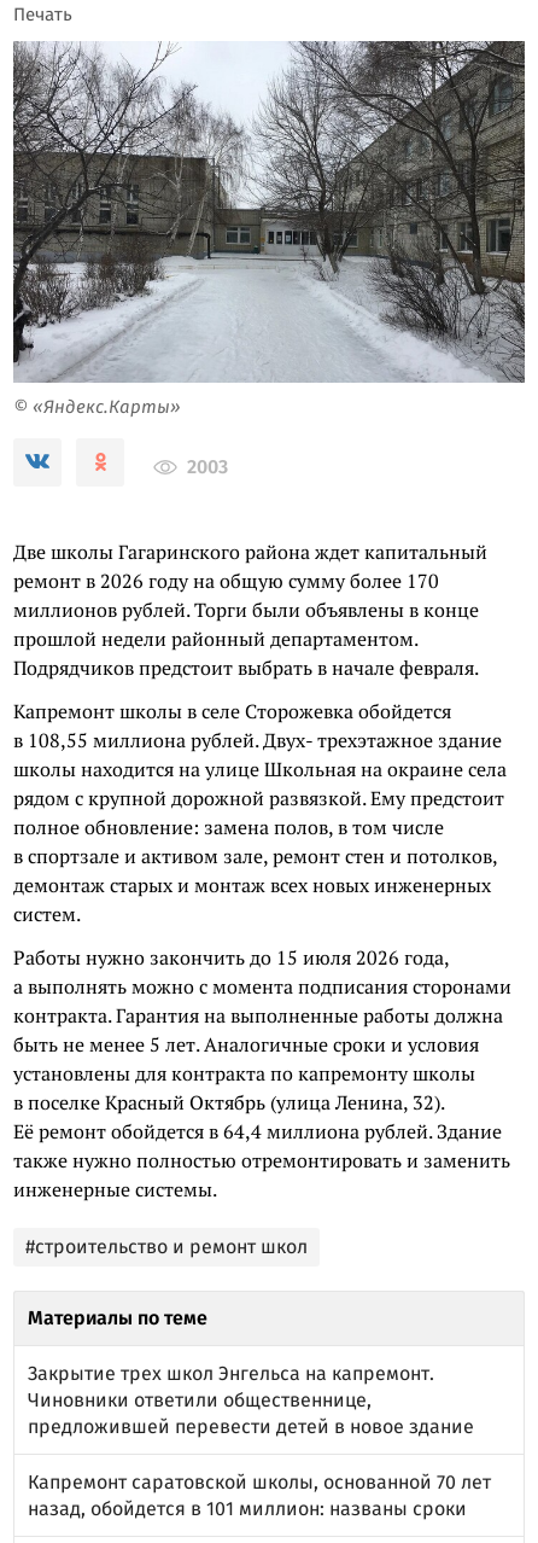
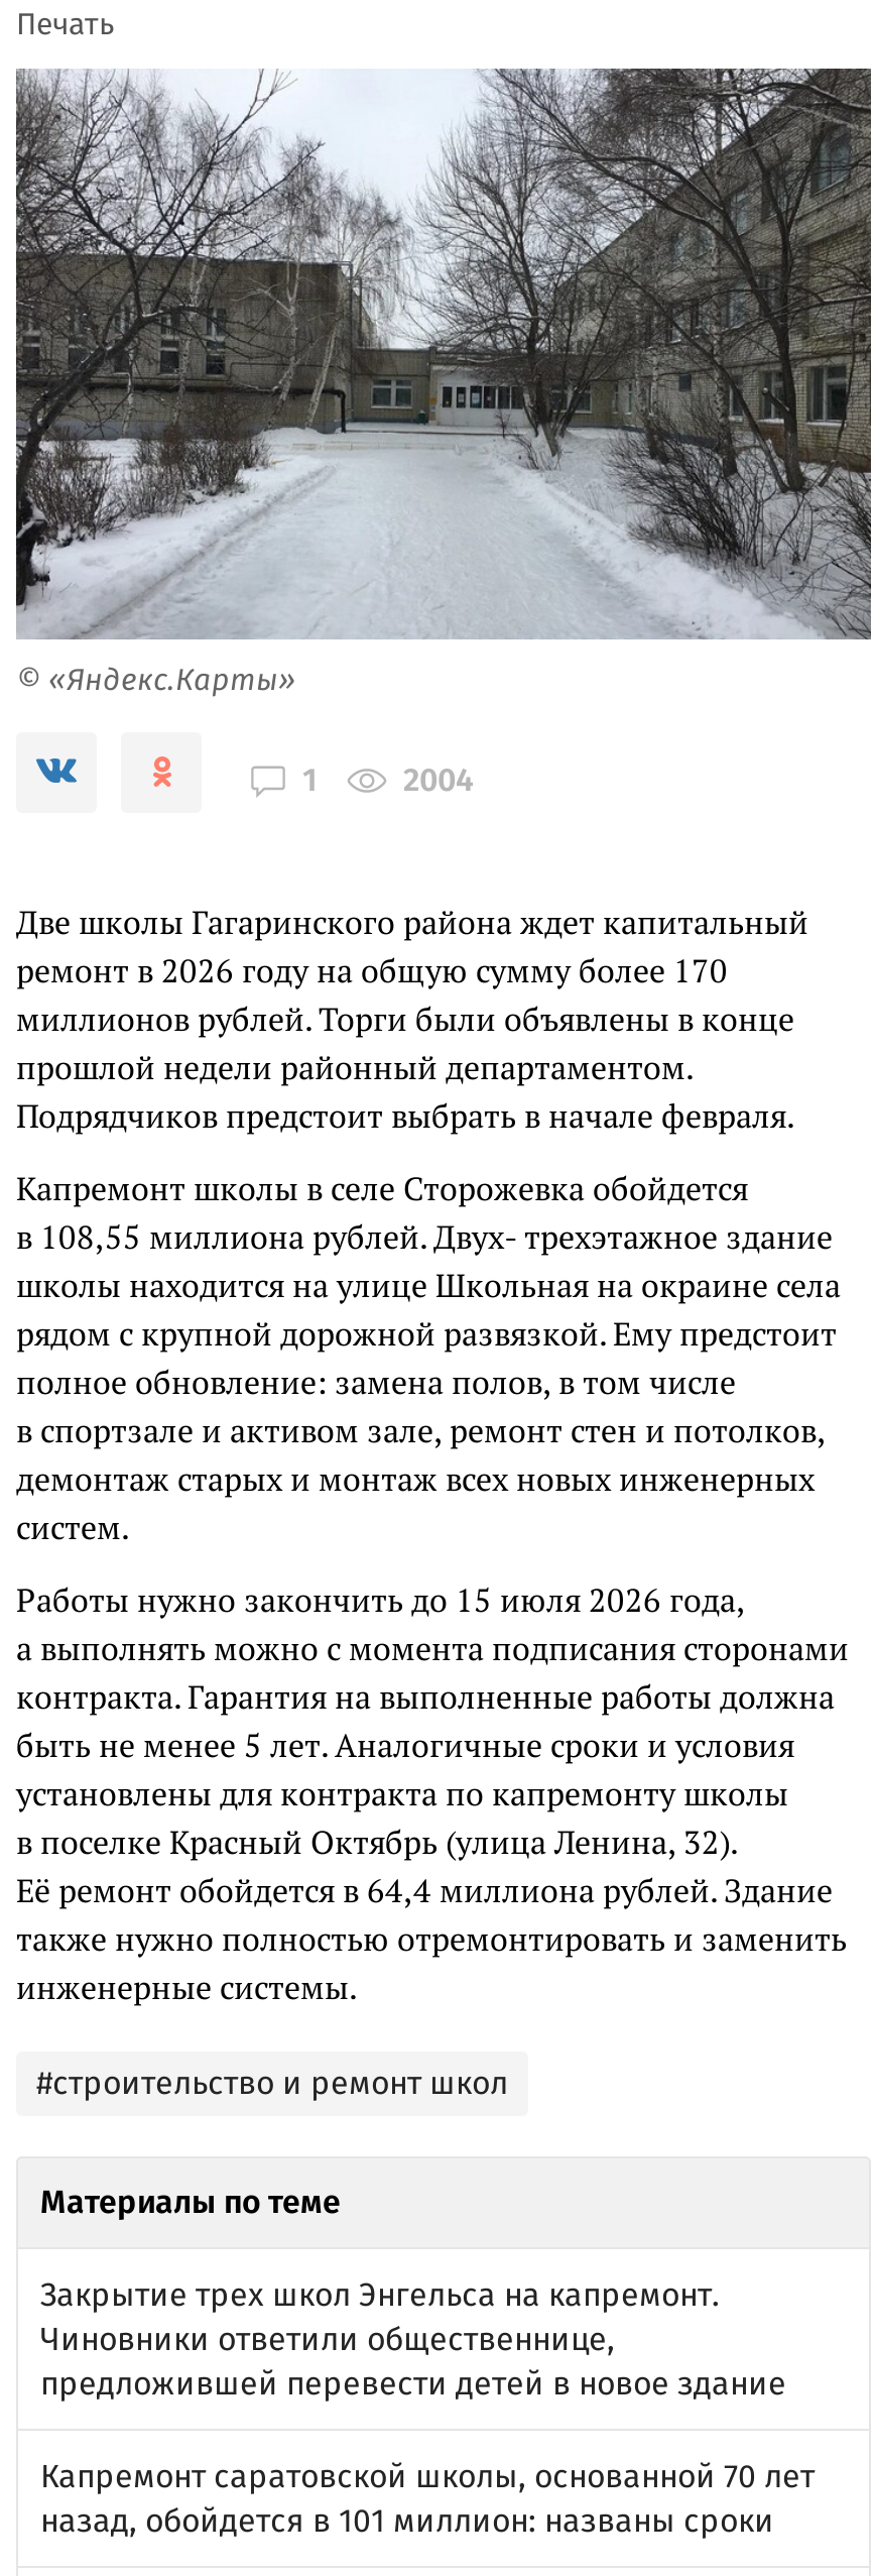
- 2003
+ 1
+ 2004
